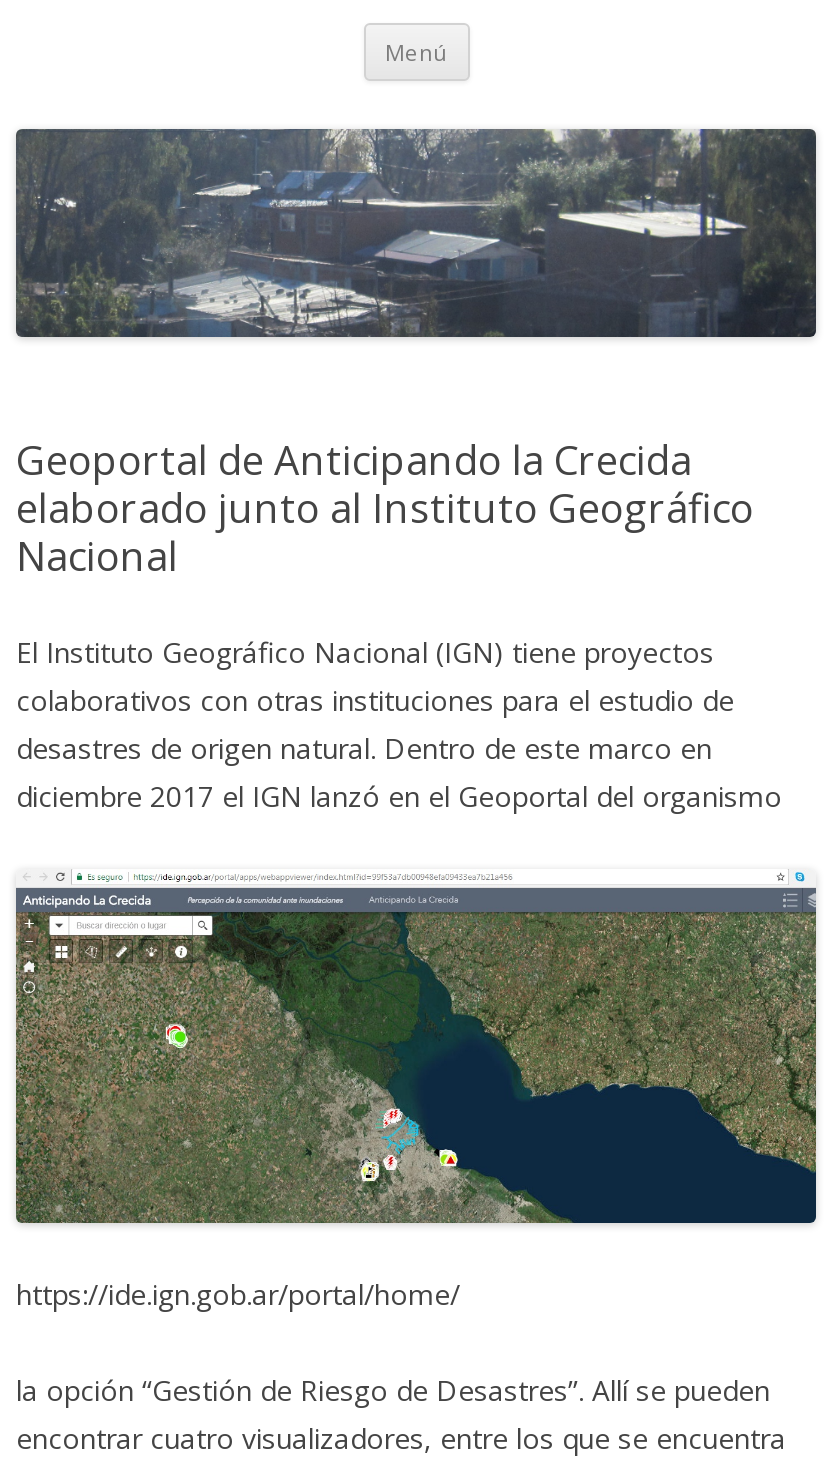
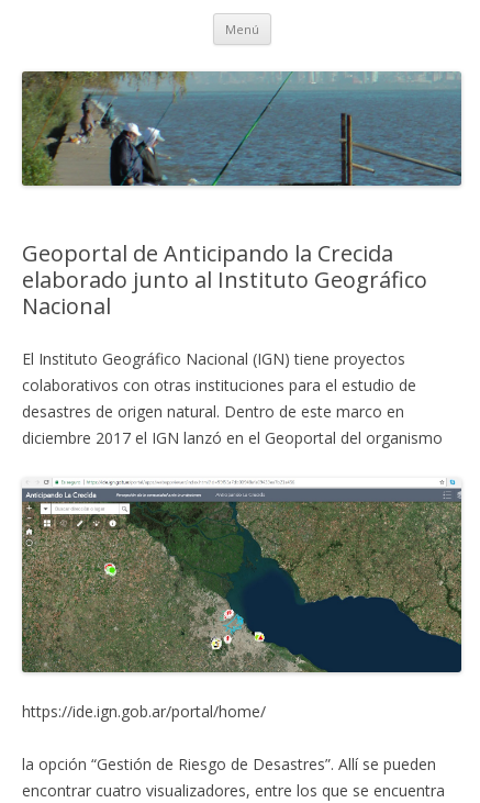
- [image]
+ [image]
